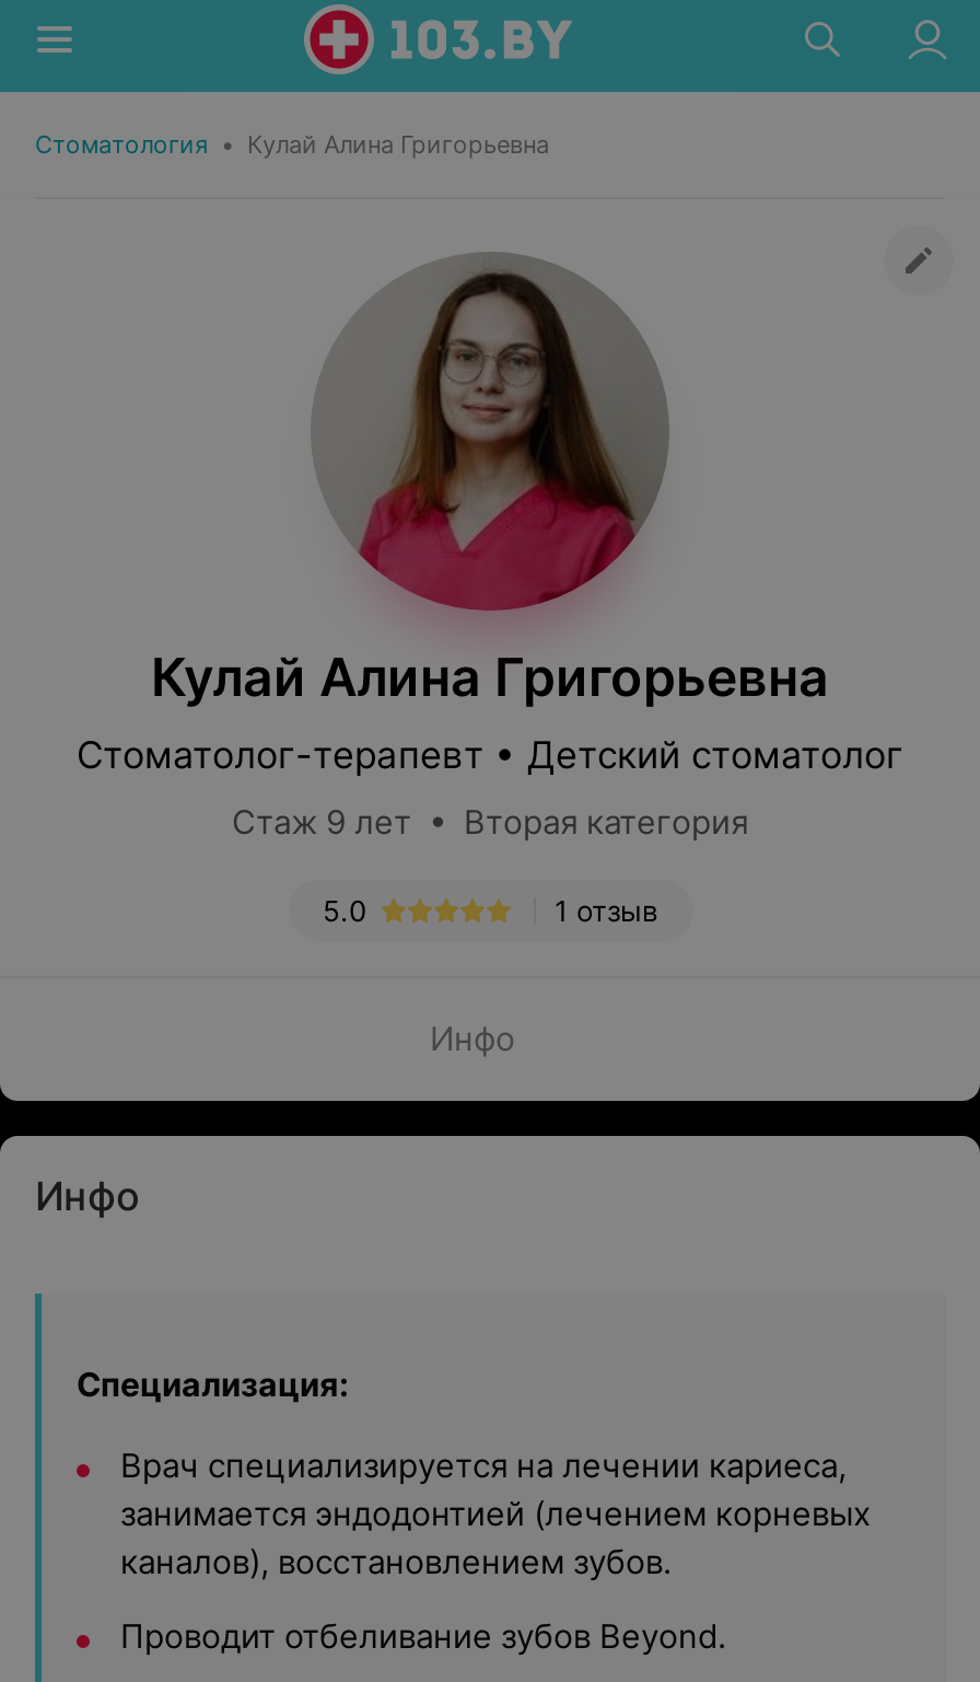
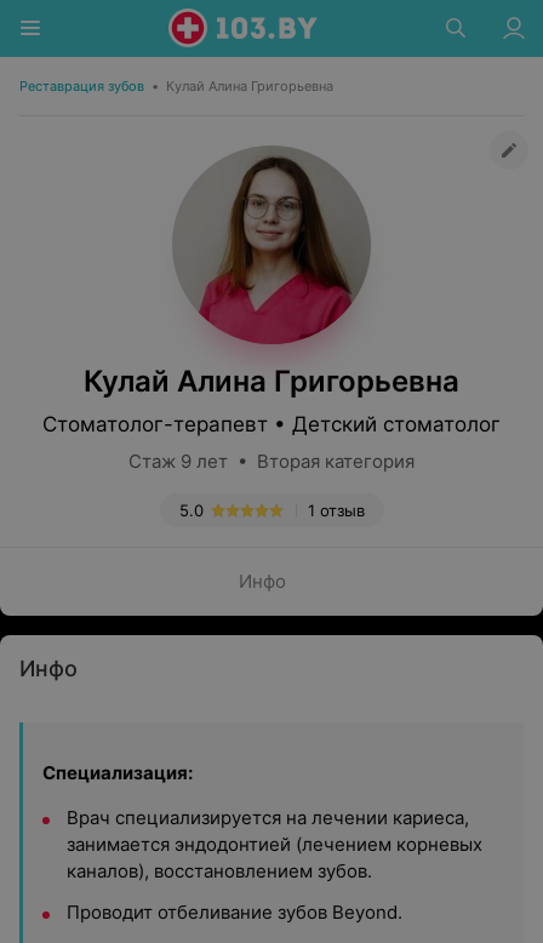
- Стоматология • Кулай Алина Григорьевна
+ Реставрация зубов • Кулай Алина Григорьевна
